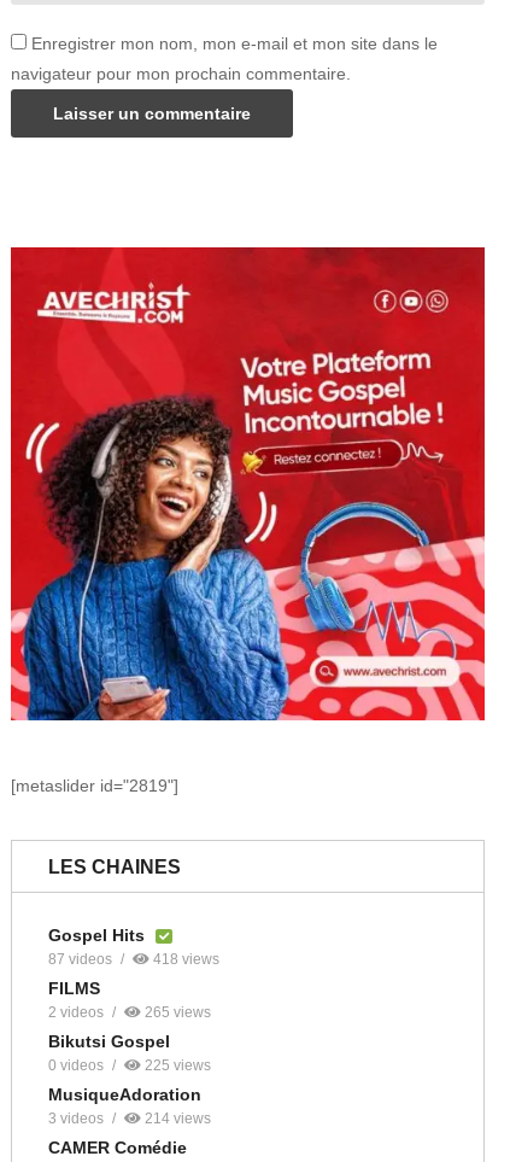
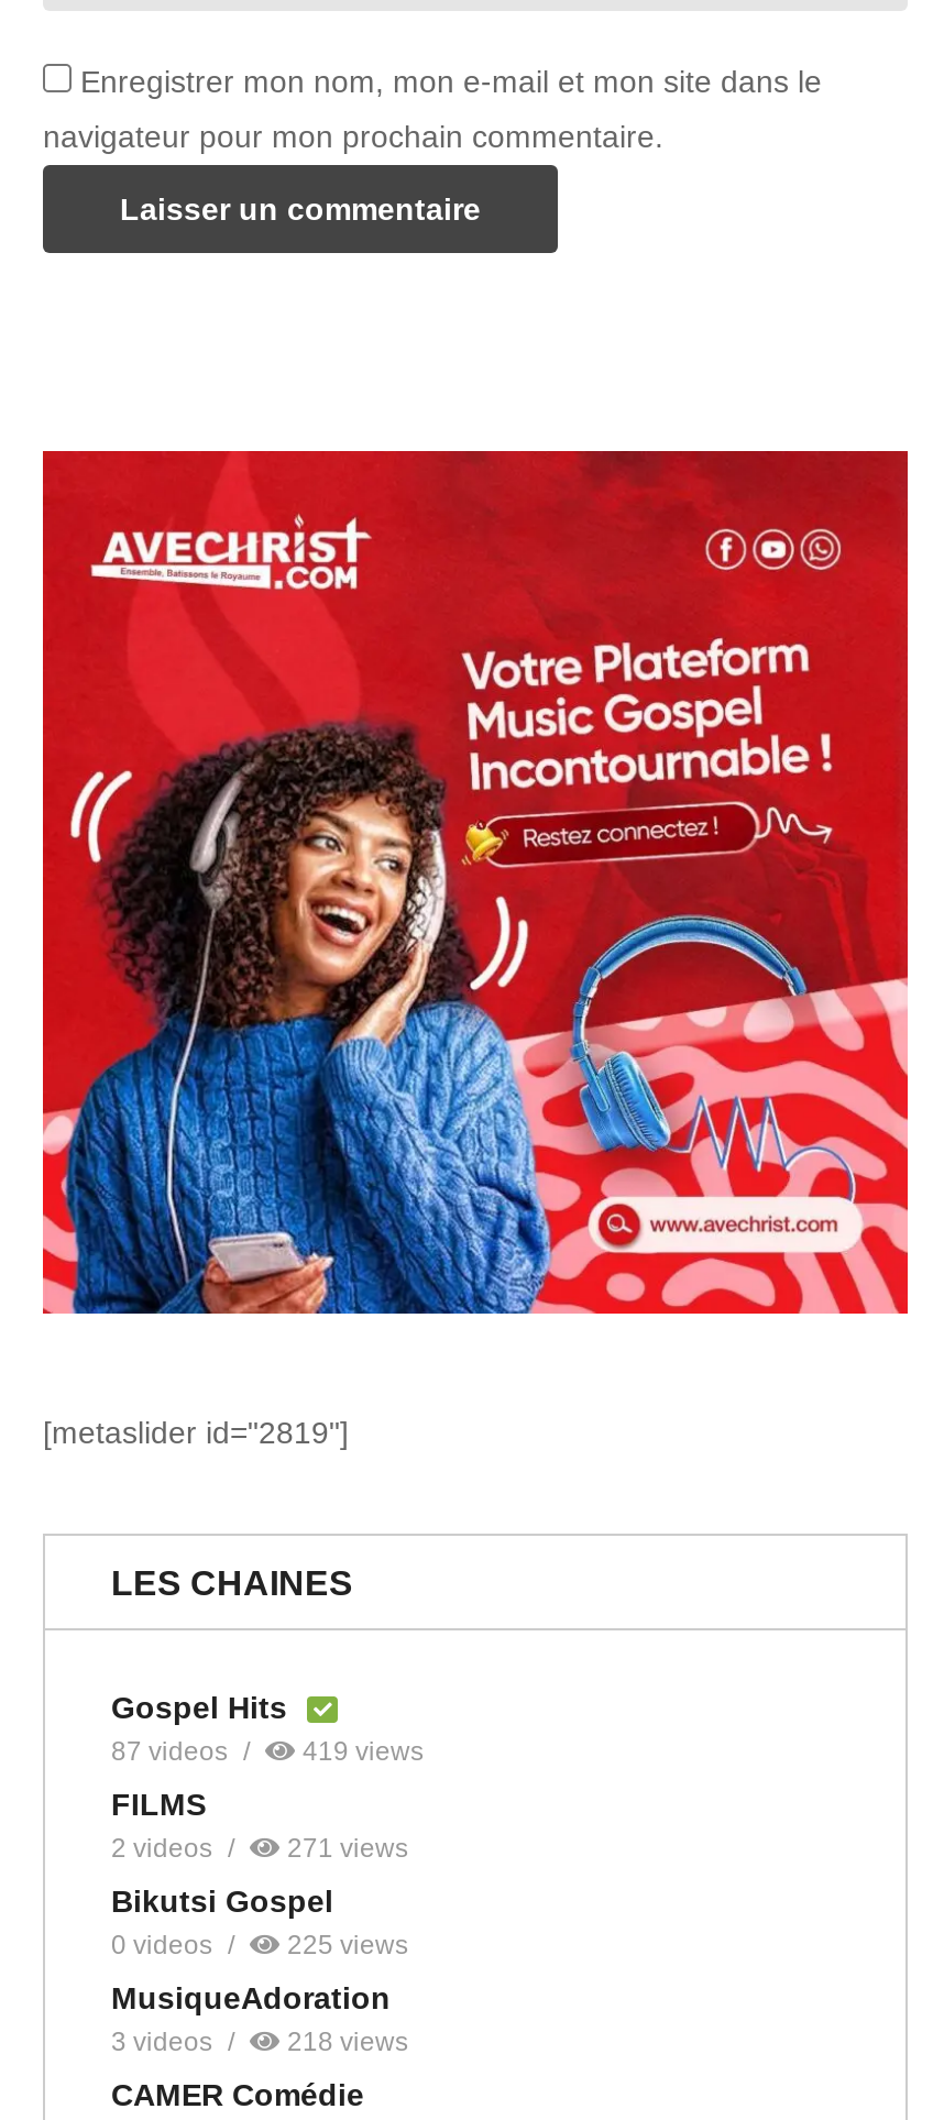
- 418 views
+ 419 views

- 265 views
+ 271 views

- 214 views
+ 218 views
